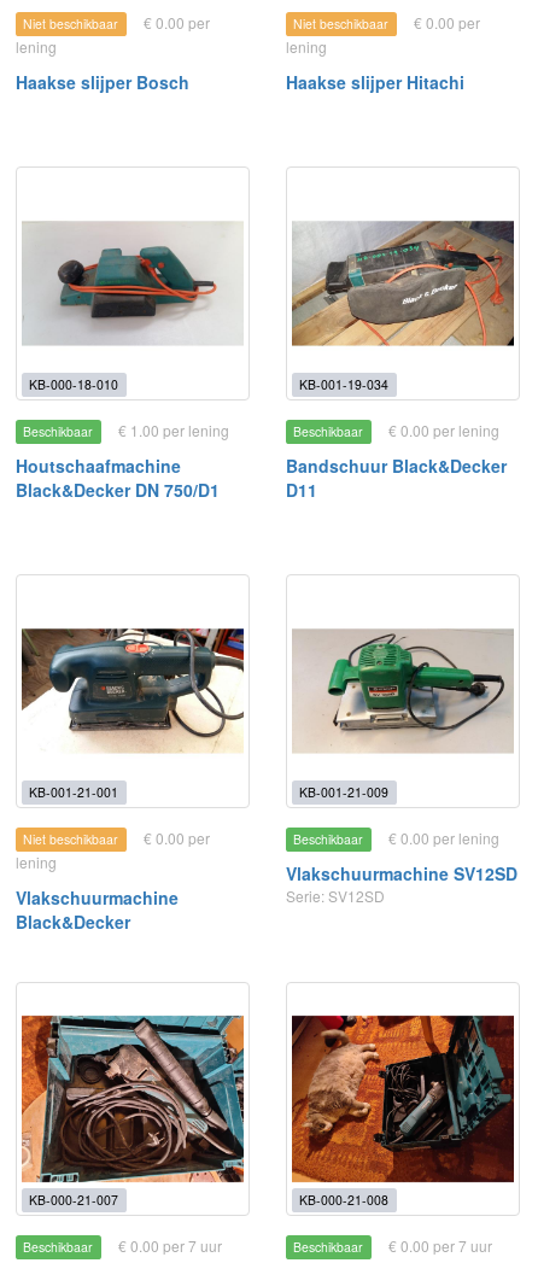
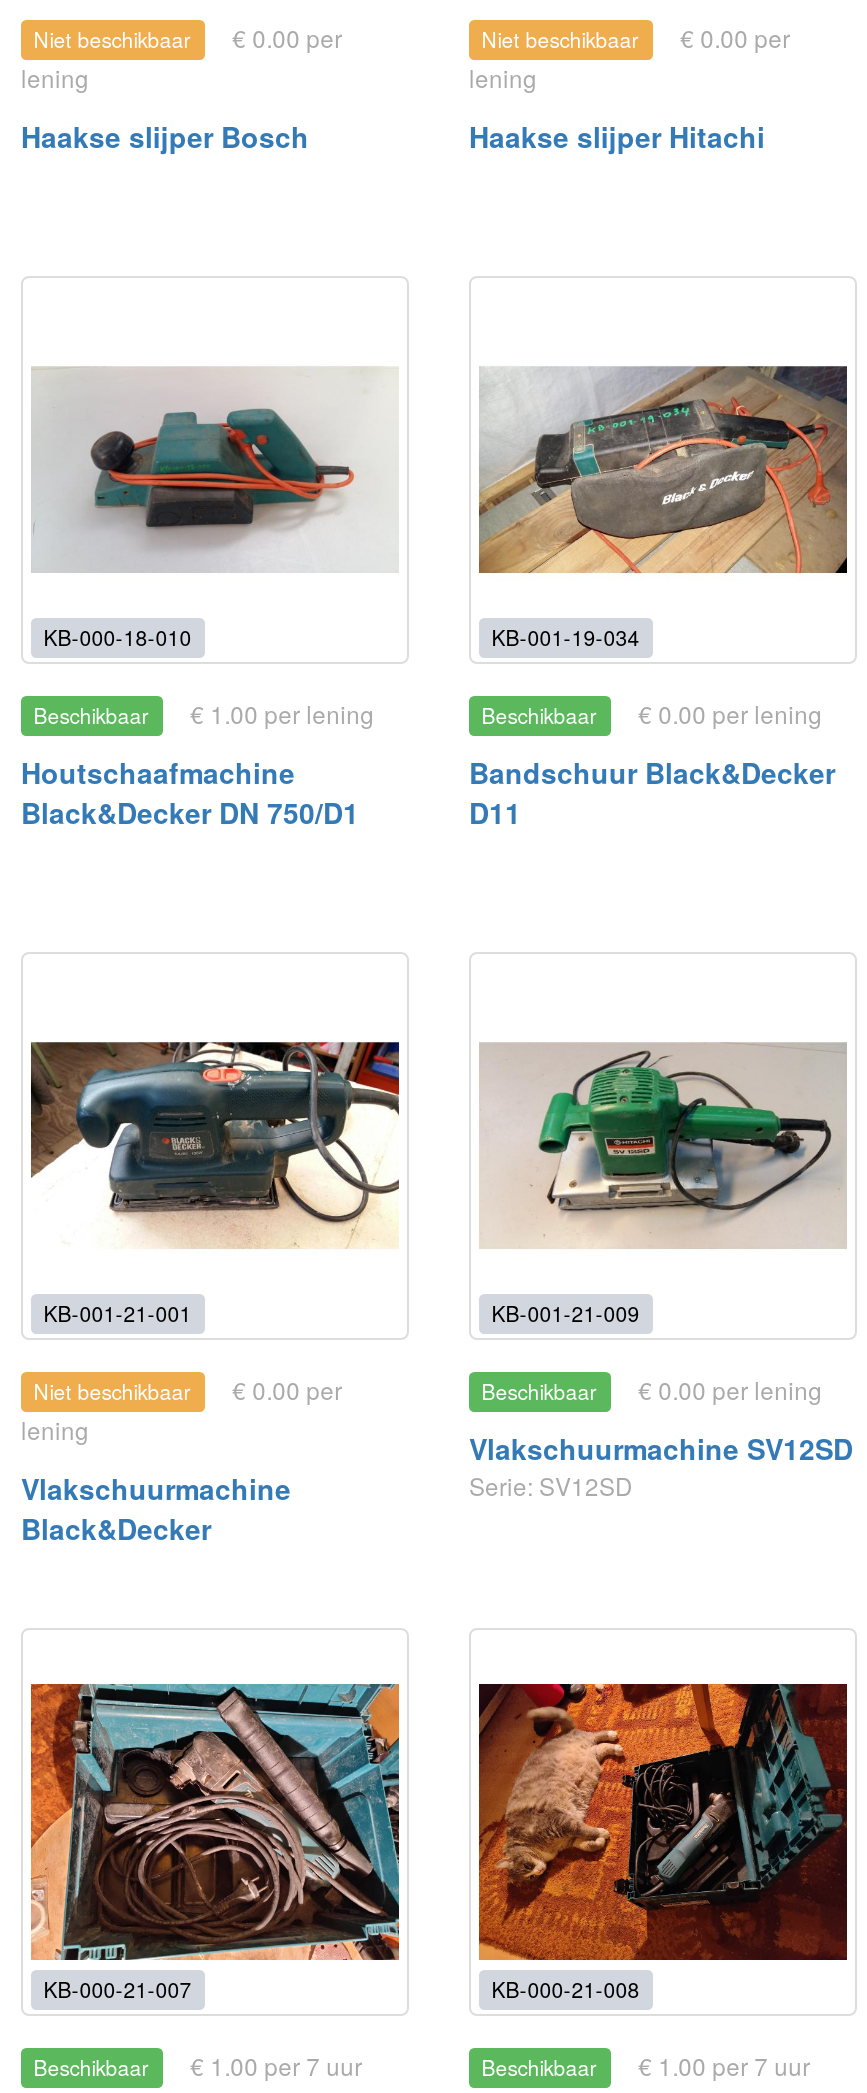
- Beschikbaar € 0.00 per 7 uur
+ Beschikbaar € 1.00 per 7 uur

- Beschikbaar € 0.00 per 7 uur
+ Beschikbaar € 1.00 per 7 uur
